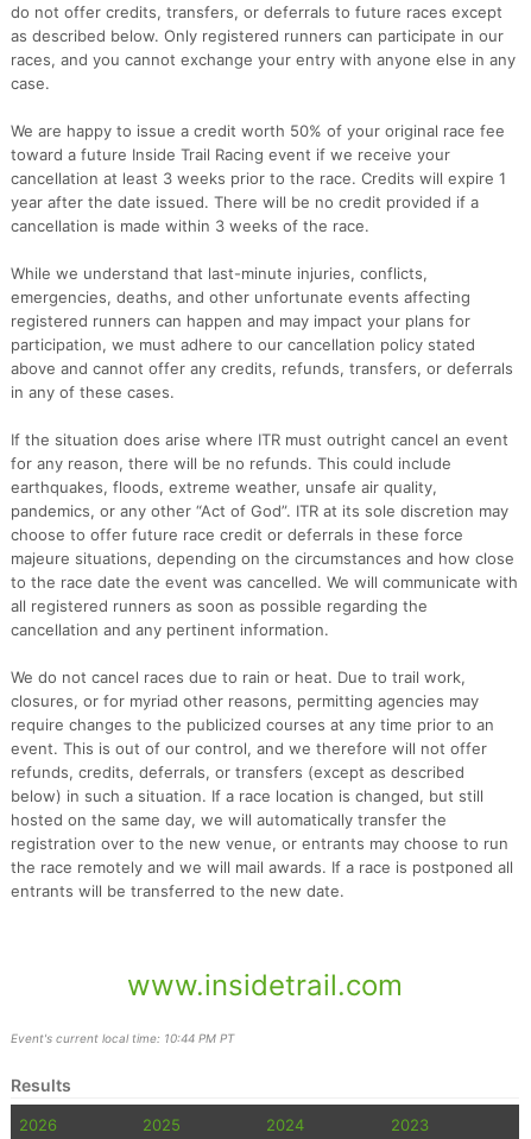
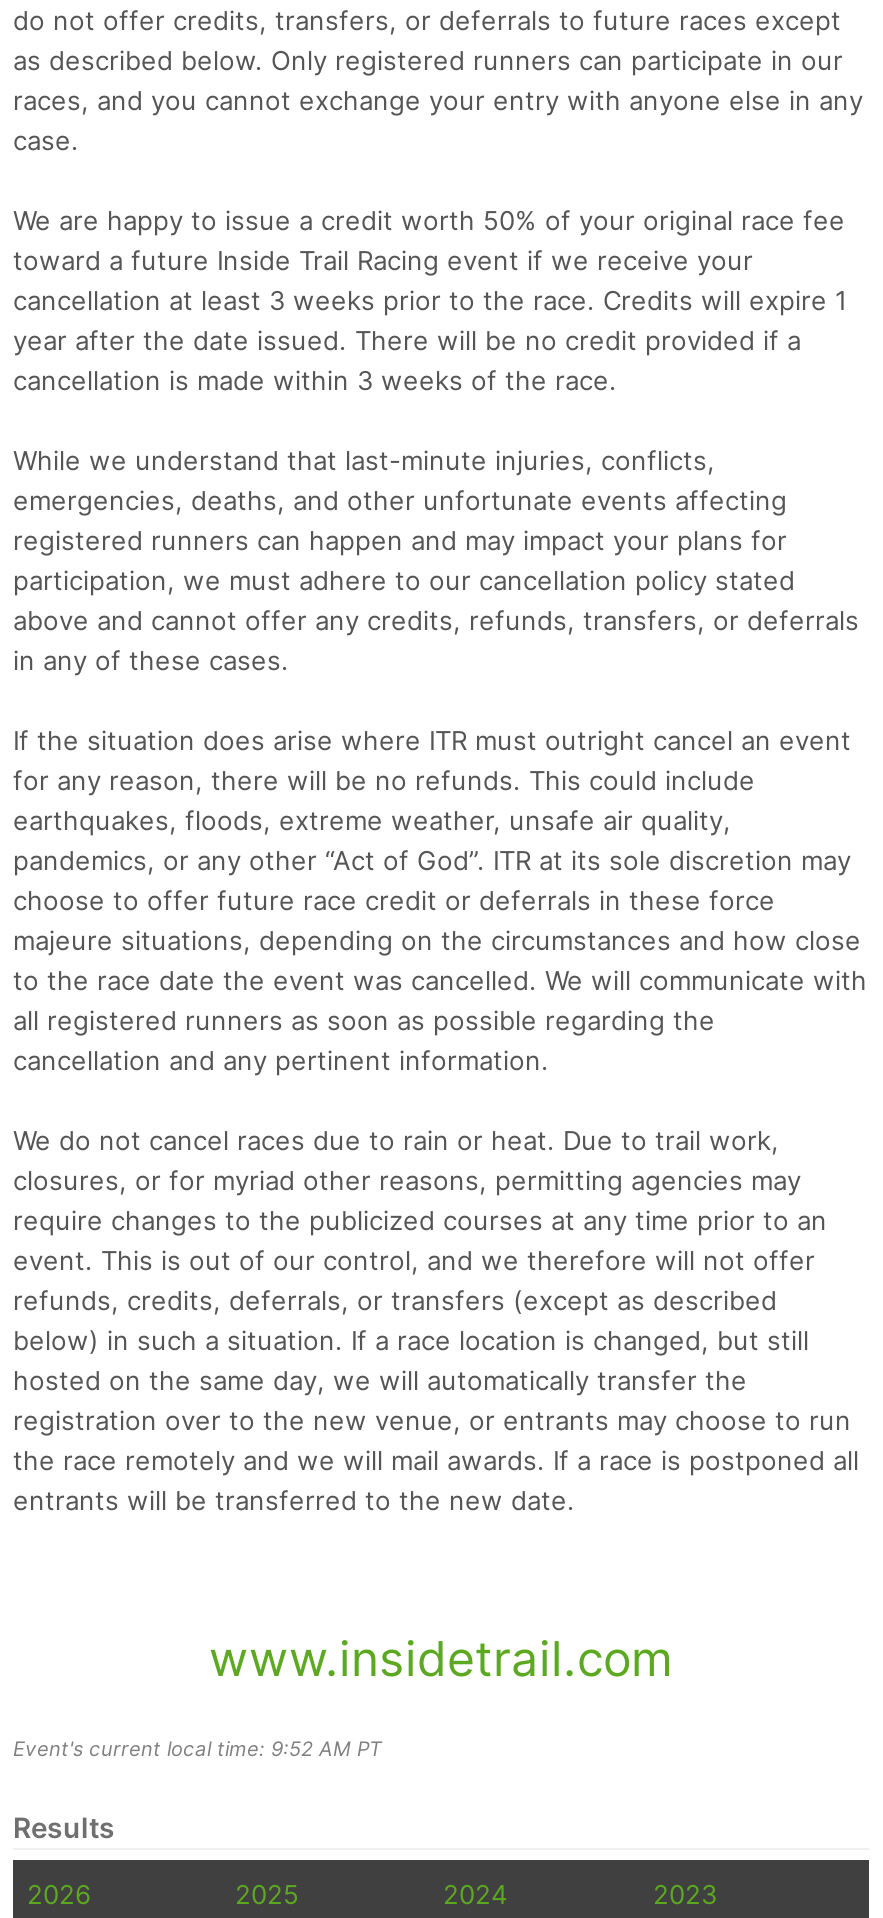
- Event's current local time: 10:44 PM PT
+ Event's current local time: 9:52 AM PT
